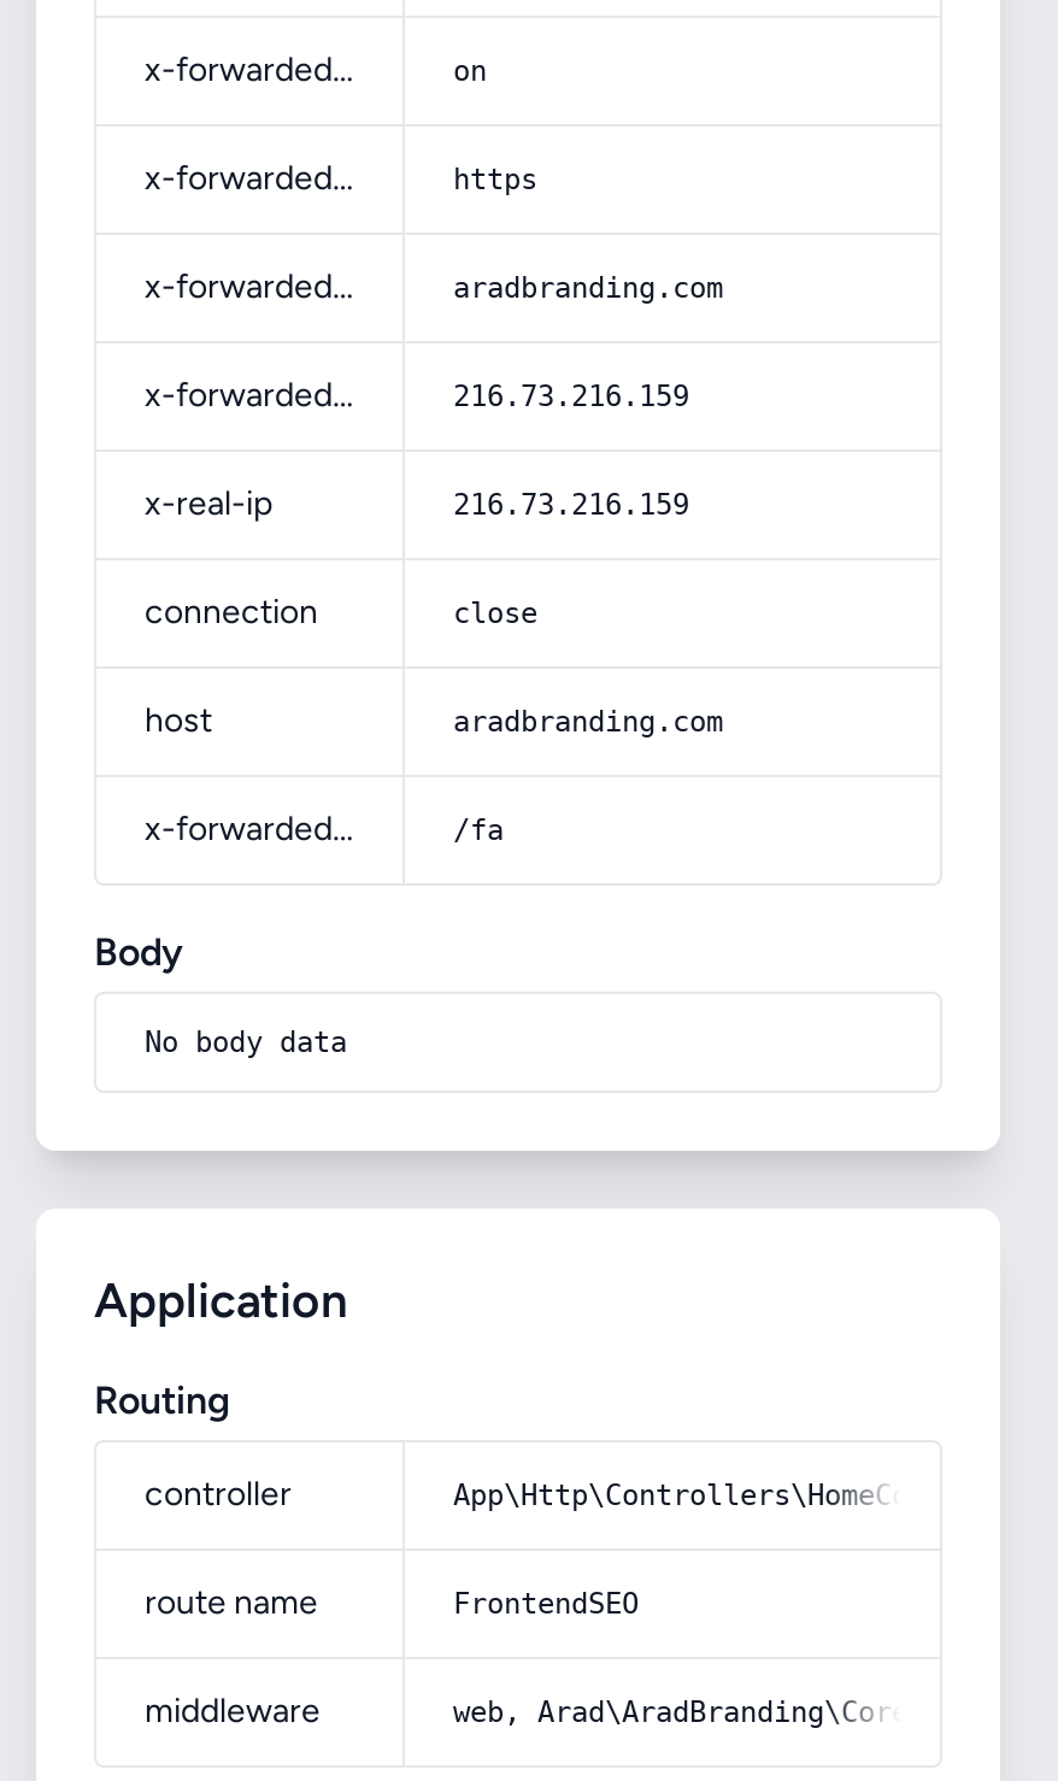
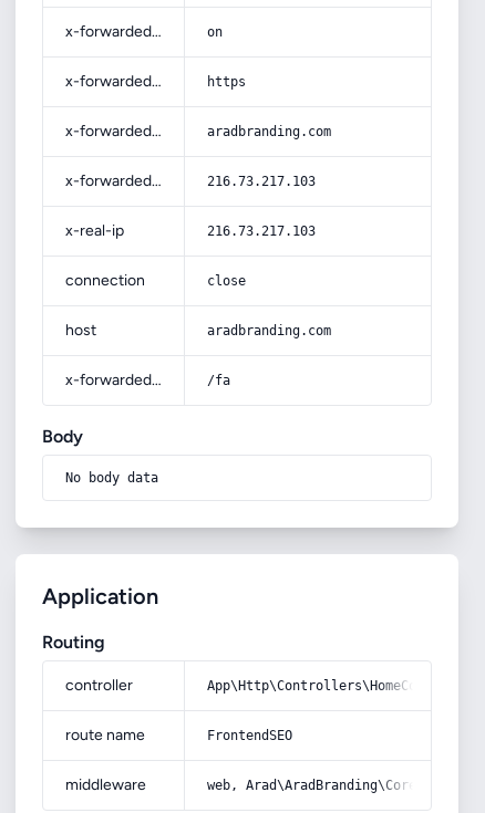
- 216.73.216.159
+ 216.73.217.103

- 216.73.216.159
+ 216.73.217.103
